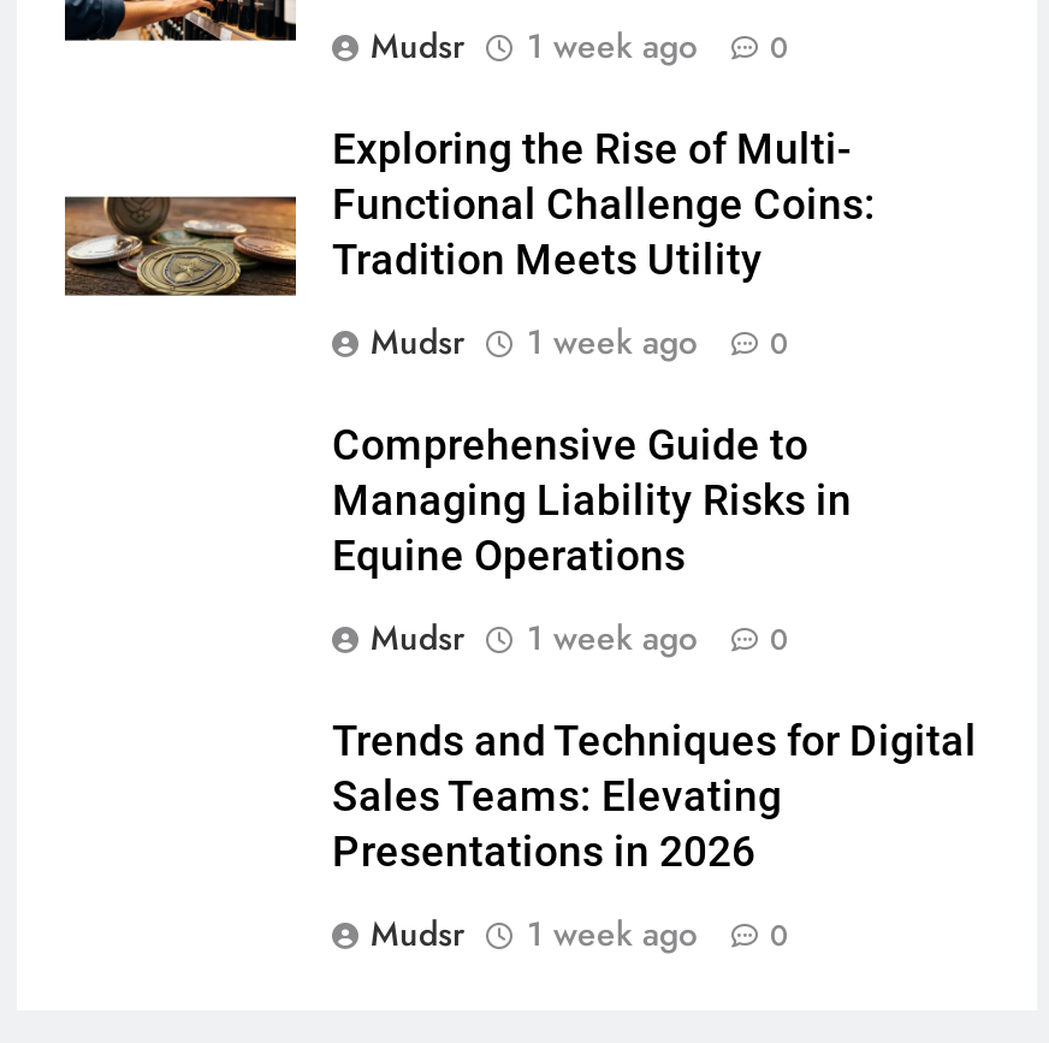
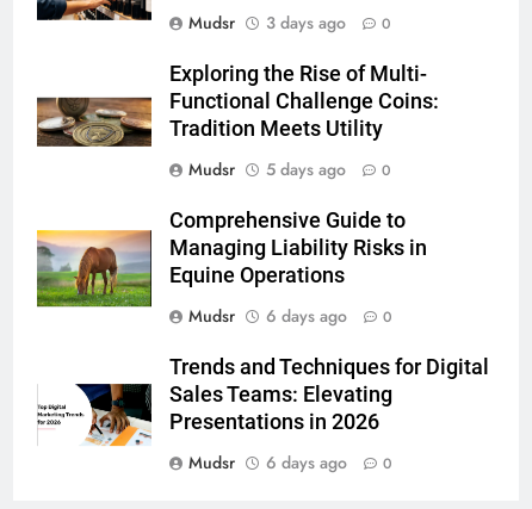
- Mudsr 1 week ago 0
+ Mudsr 3 days ago 0

- Mudsr 1 week ago 0
+ Mudsr 5 days ago 0

+ [image]

- Mudsr 1 week ago 0
+ Mudsr 6 days ago 0

+ [image]

- Mudsr 1 week ago 0
+ Mudsr 6 days ago 0
